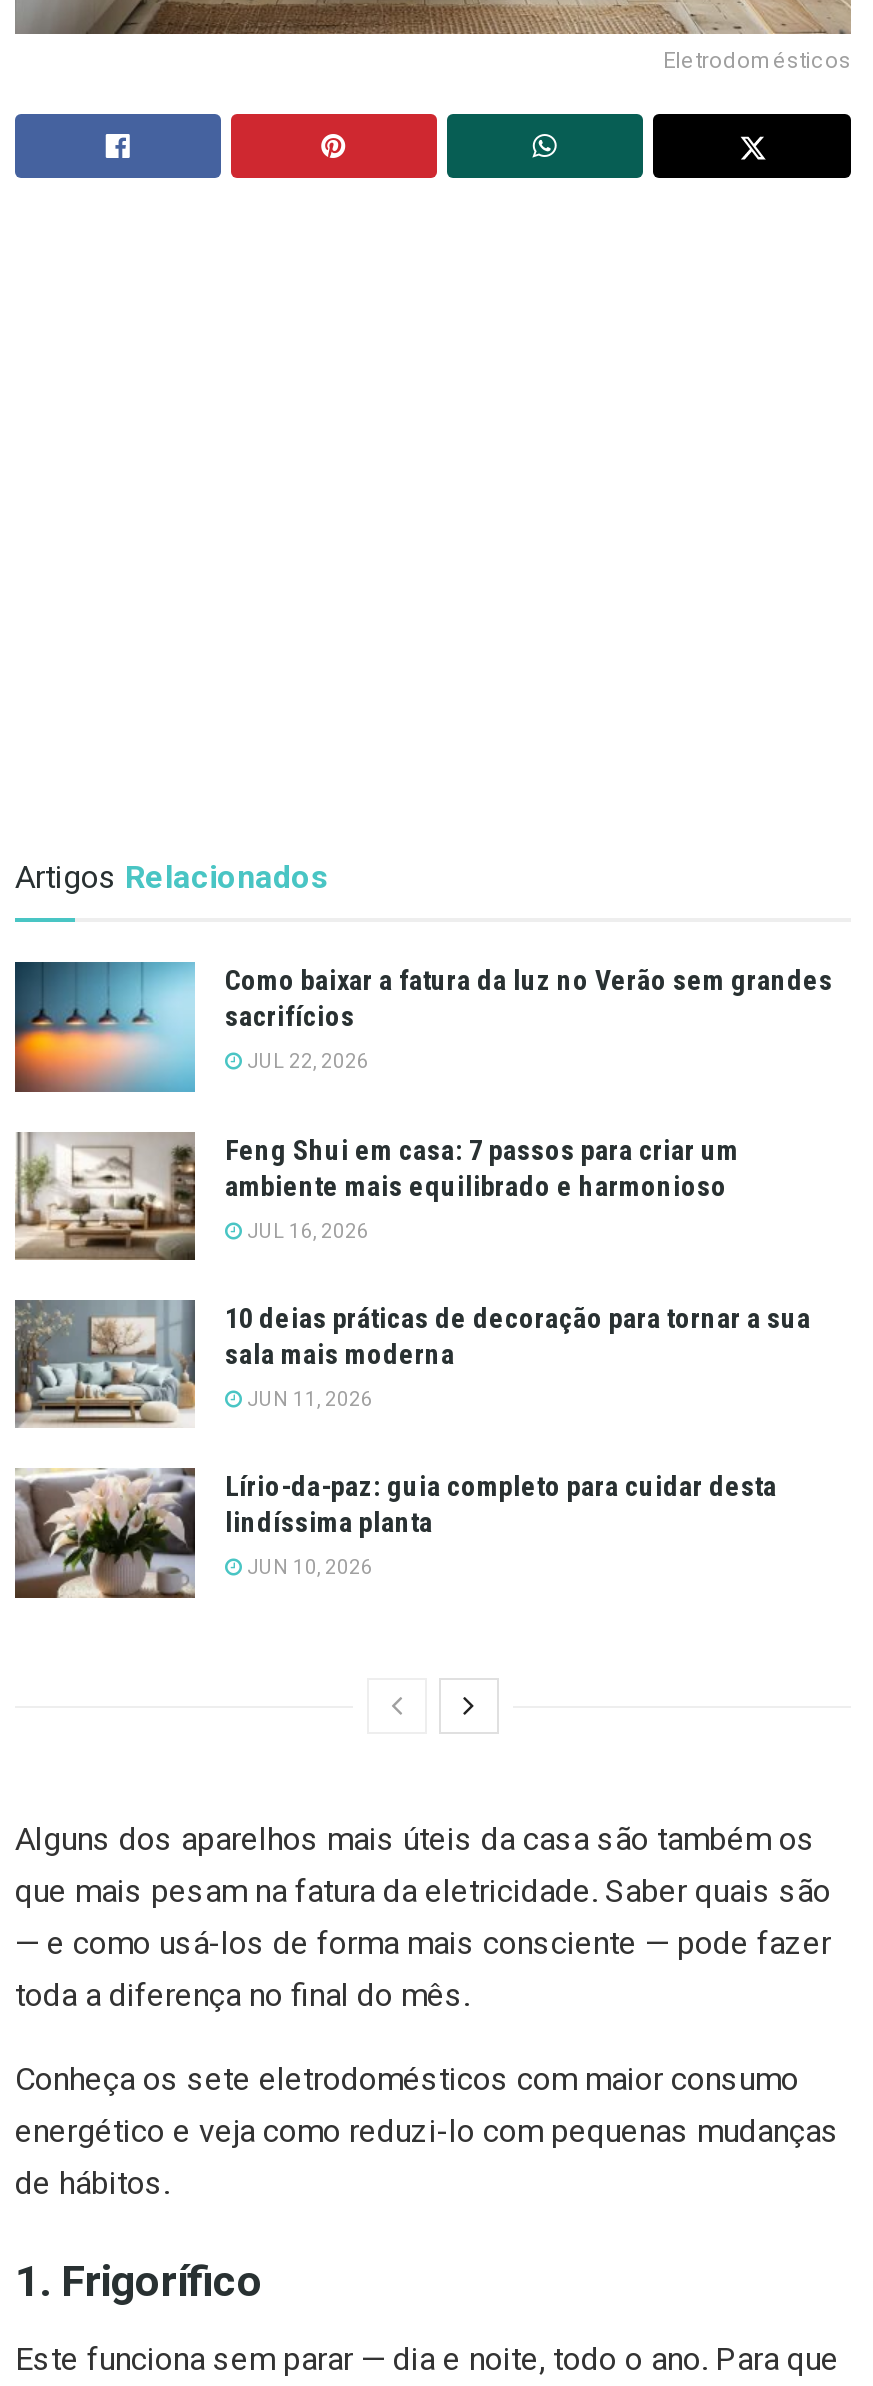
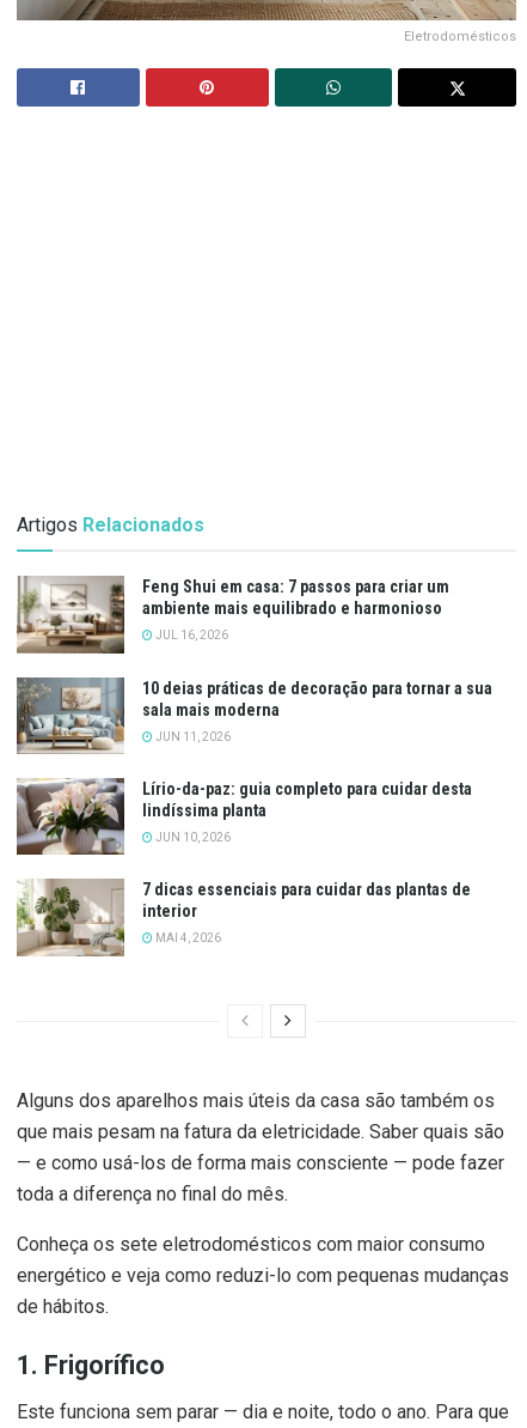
- [image]
- Como baixar a fatura da luz no Verão sem grandes
- sacrifícios
- JUL 22, 2026

moved up: [image] | Feng Shui em casa: 7 passos para criar um | ambiente mais equilibrado e harmonioso | ... | lindíssima planta | JUN 10, 2026

+ [image]
+ 7 dicas essenciais para cuidar das plantas de
+ interior
+ MAI 4, 2026
